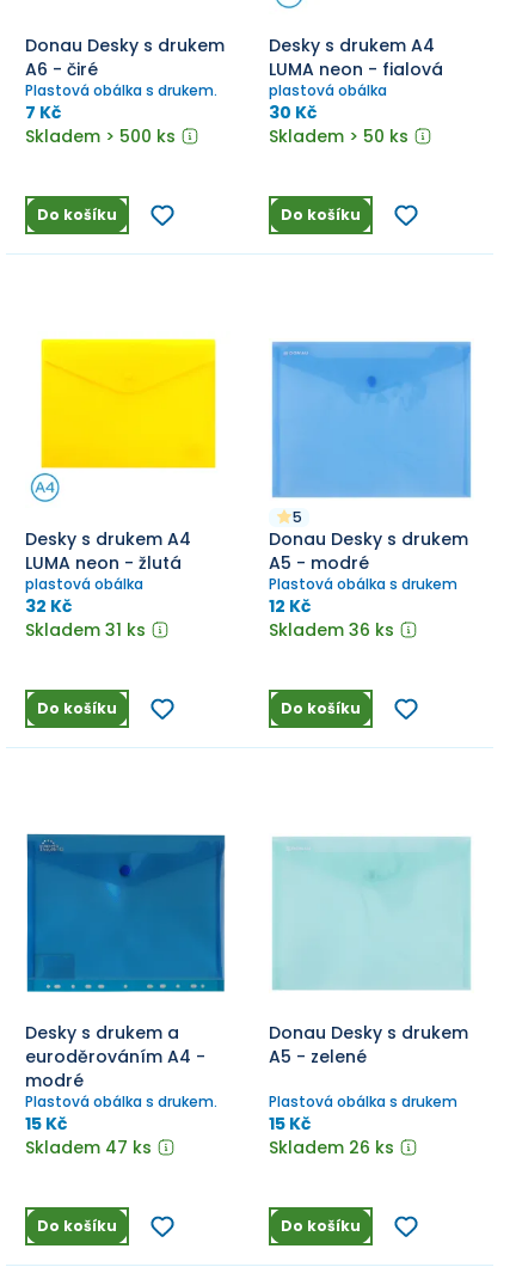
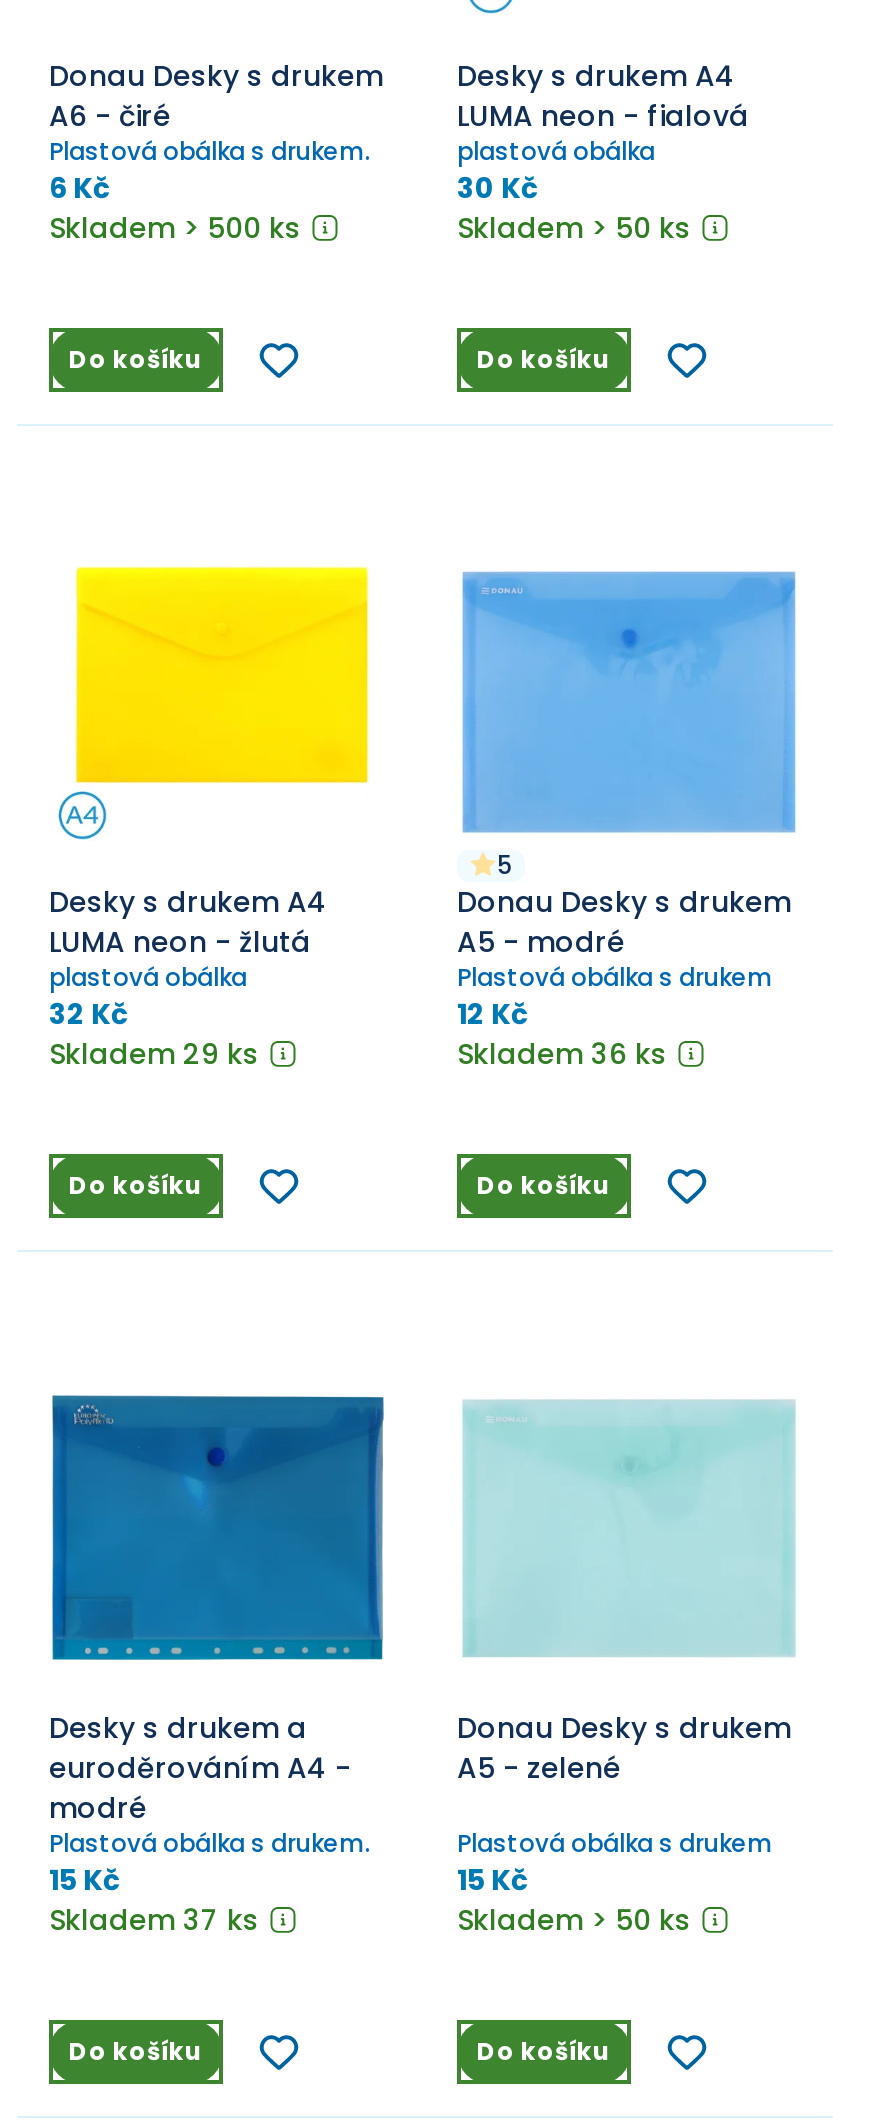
- 7 Kč
+ 6 Kč

- Skladem 31 ks
+ Skladem 29 ks

- Skladem 47 ks
+ Skladem 37 ks

- Skladem 26 ks
+ Skladem > 50 ks
